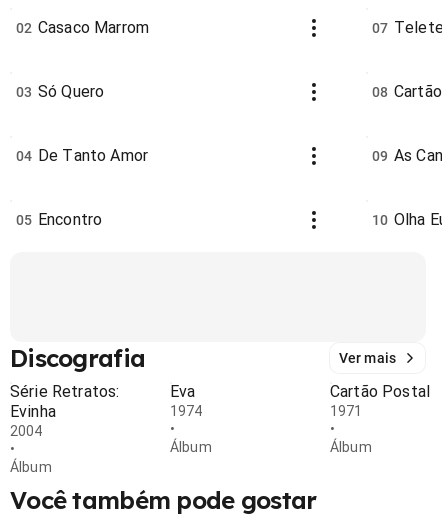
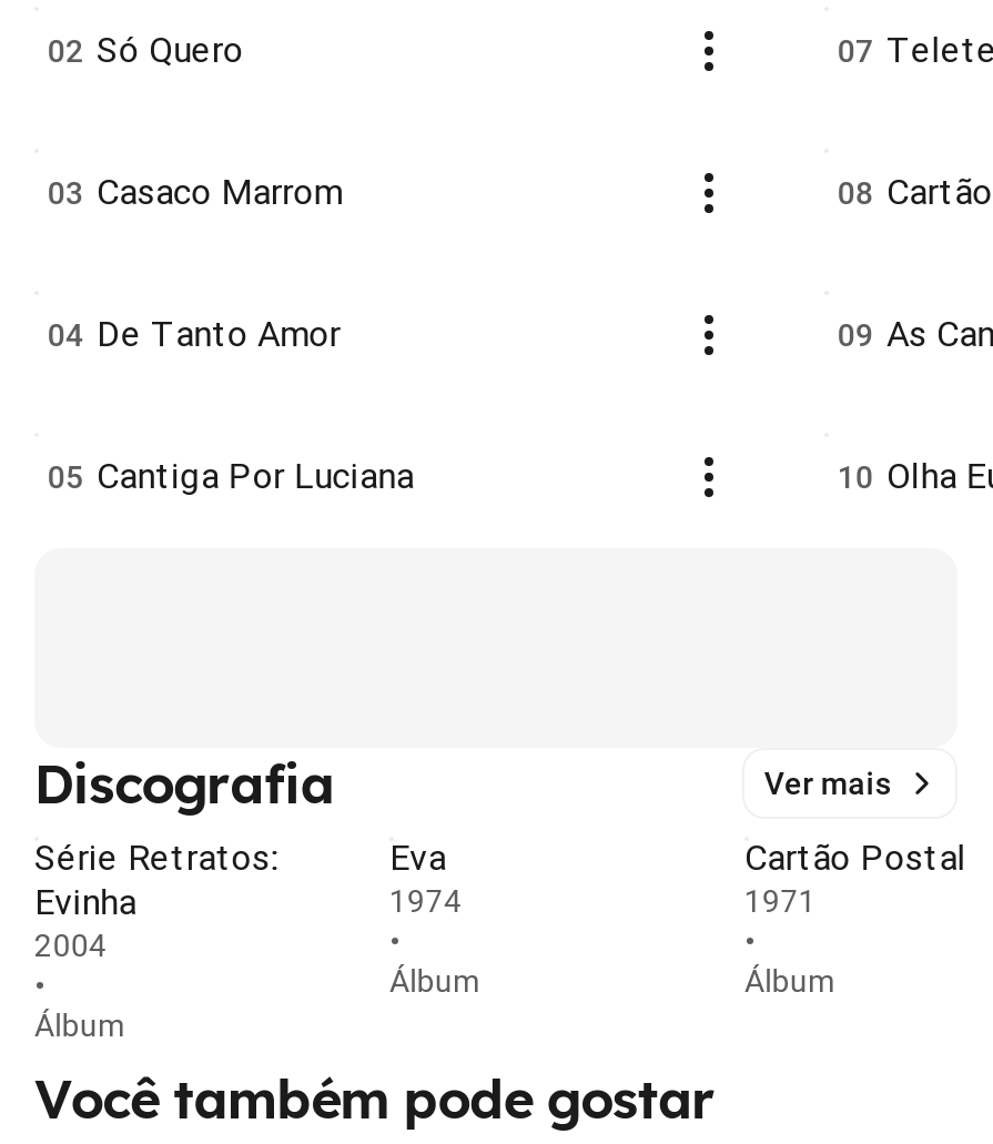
- 02 Casaco Marrom
+ 02 Só Quero

- 03 Só Quero
+ 03 Casaco Marrom

- 05 Encontro
+ 05 Cantiga Por Luciana
